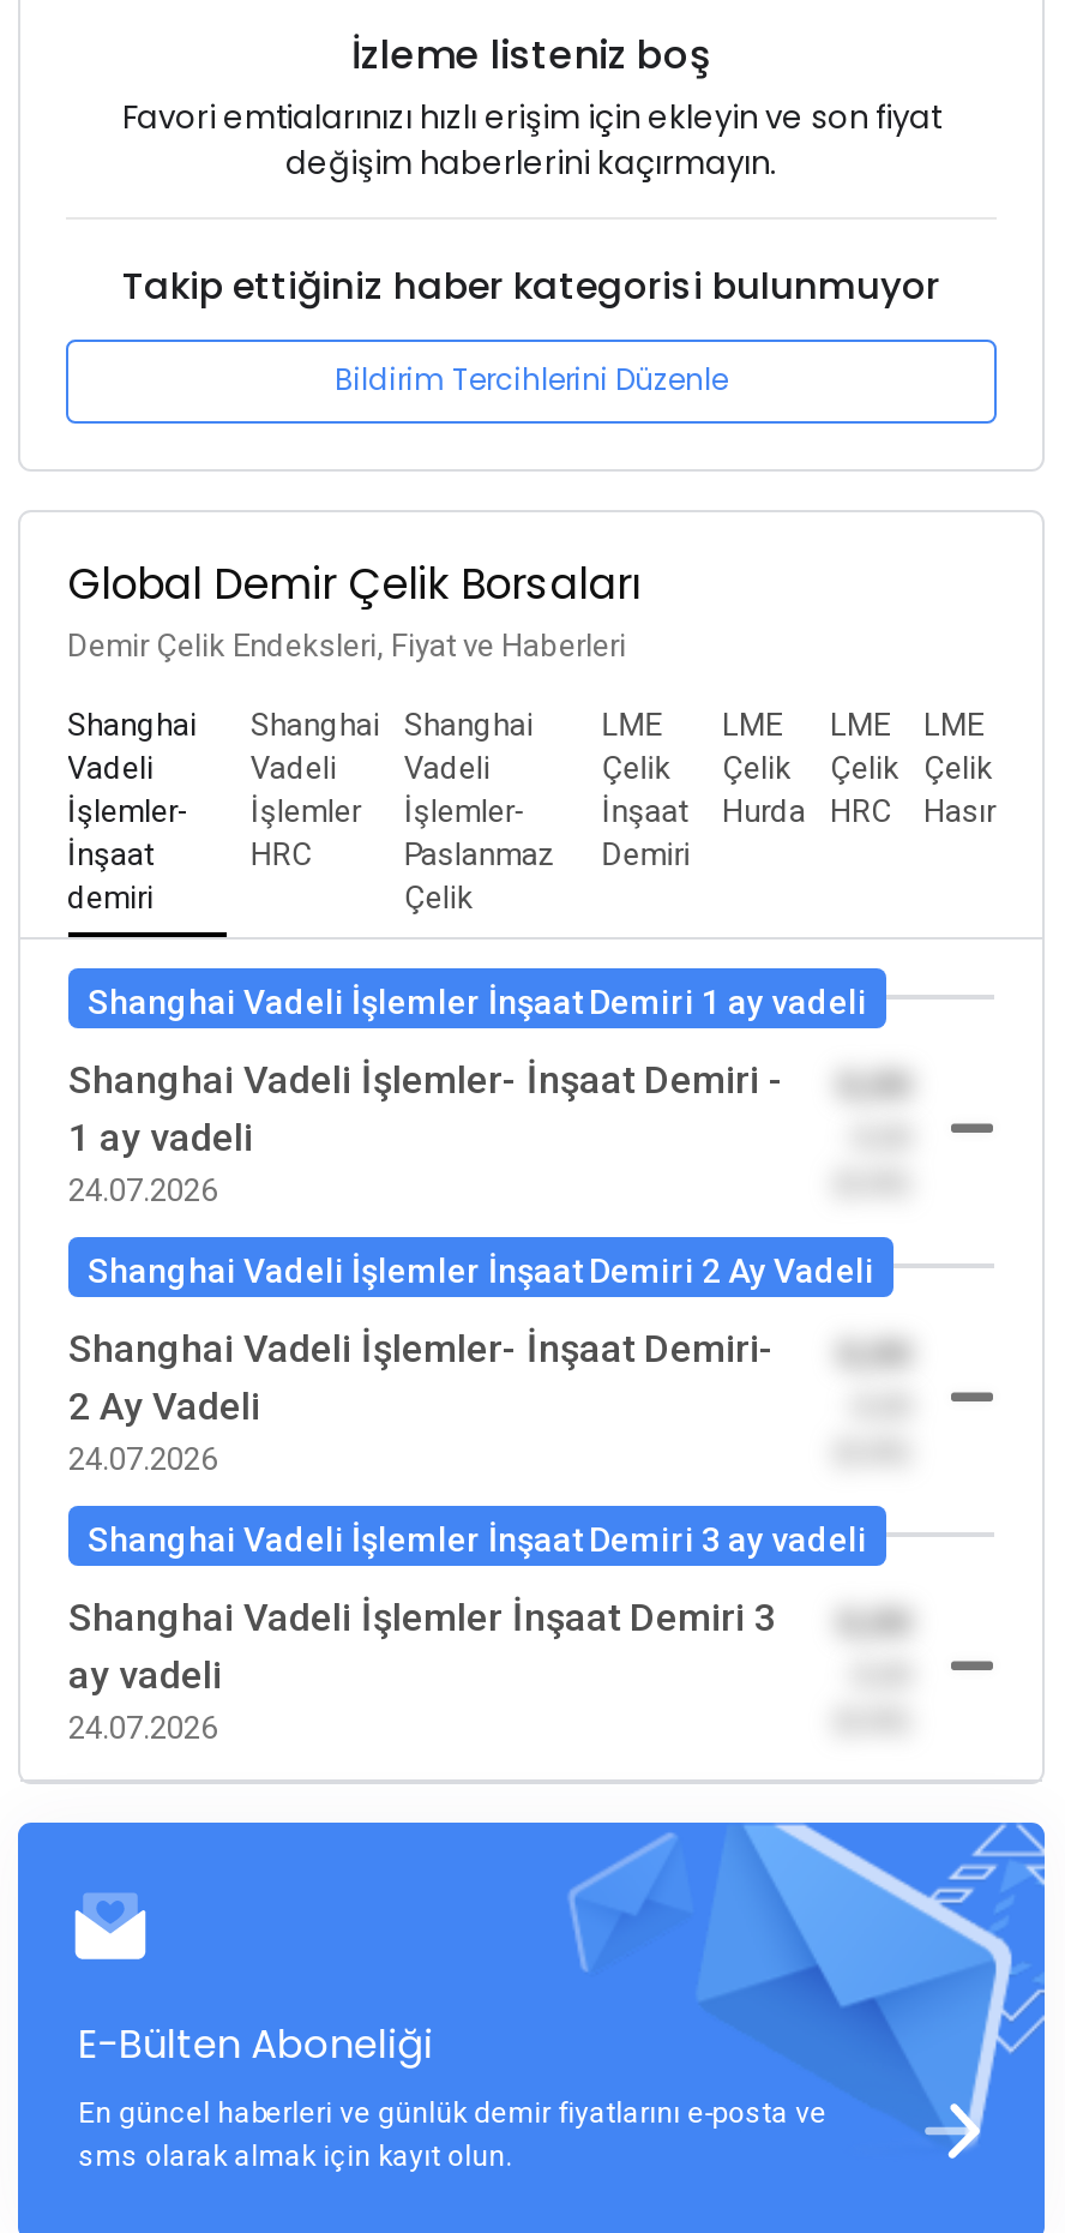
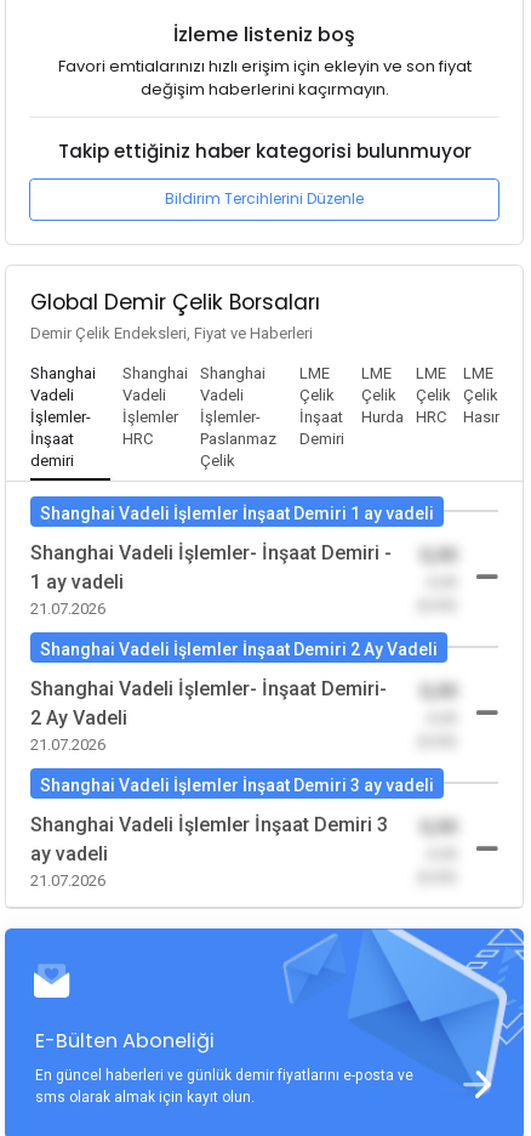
- 24.07.2026
+ 21.07.2026

- 24.07.2026
+ 21.07.2026

- 24.07.2026
+ 21.07.2026
